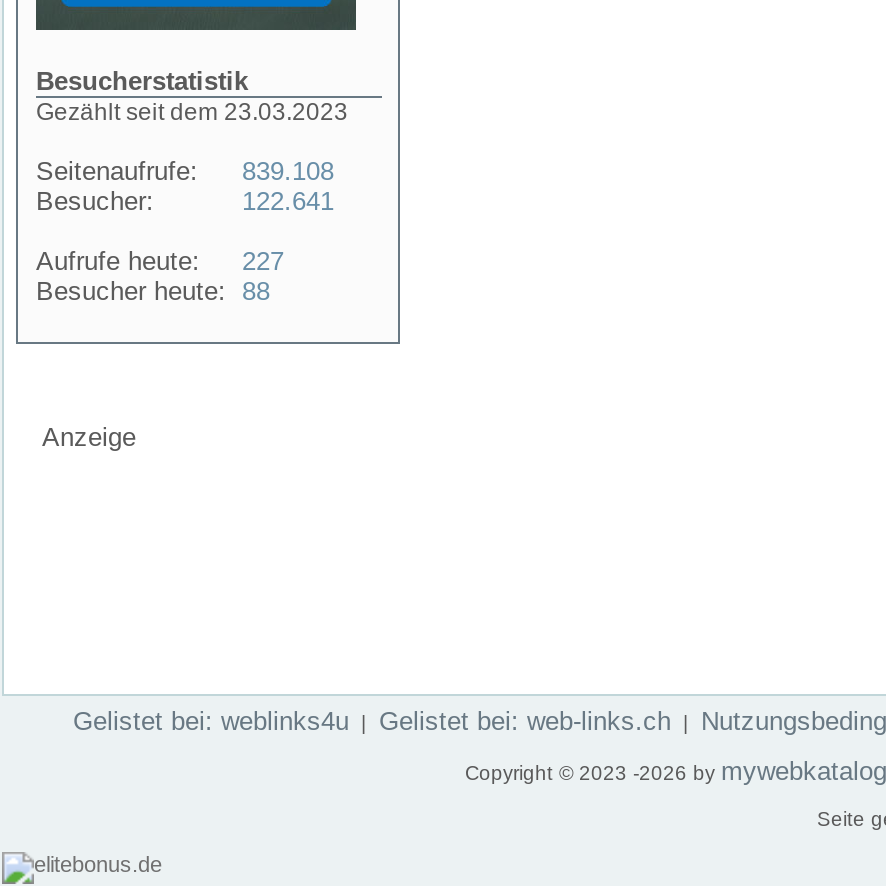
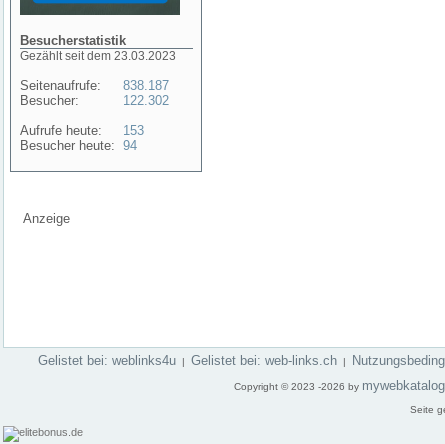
- Seitenaufrufe: 839.108
+ Seitenaufrufe: 838.187

- 122.641
+ 122.302

- Aufrufe heute: 227
+ Aufrufe heute: 153

- Besucher heute: 88
+ Besucher heute: 94
